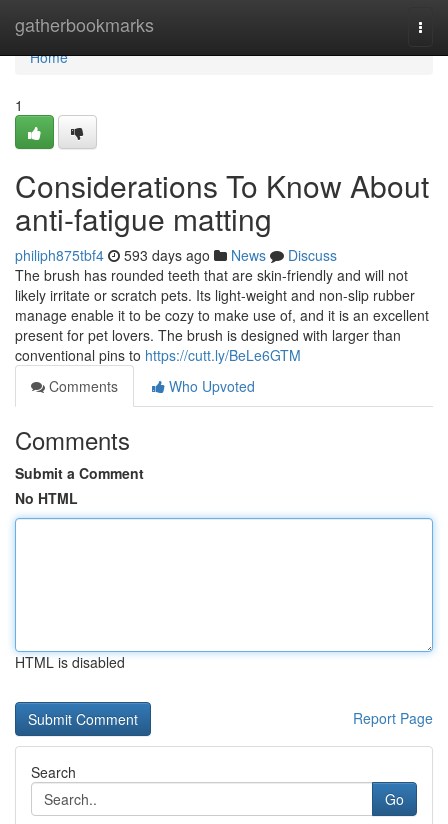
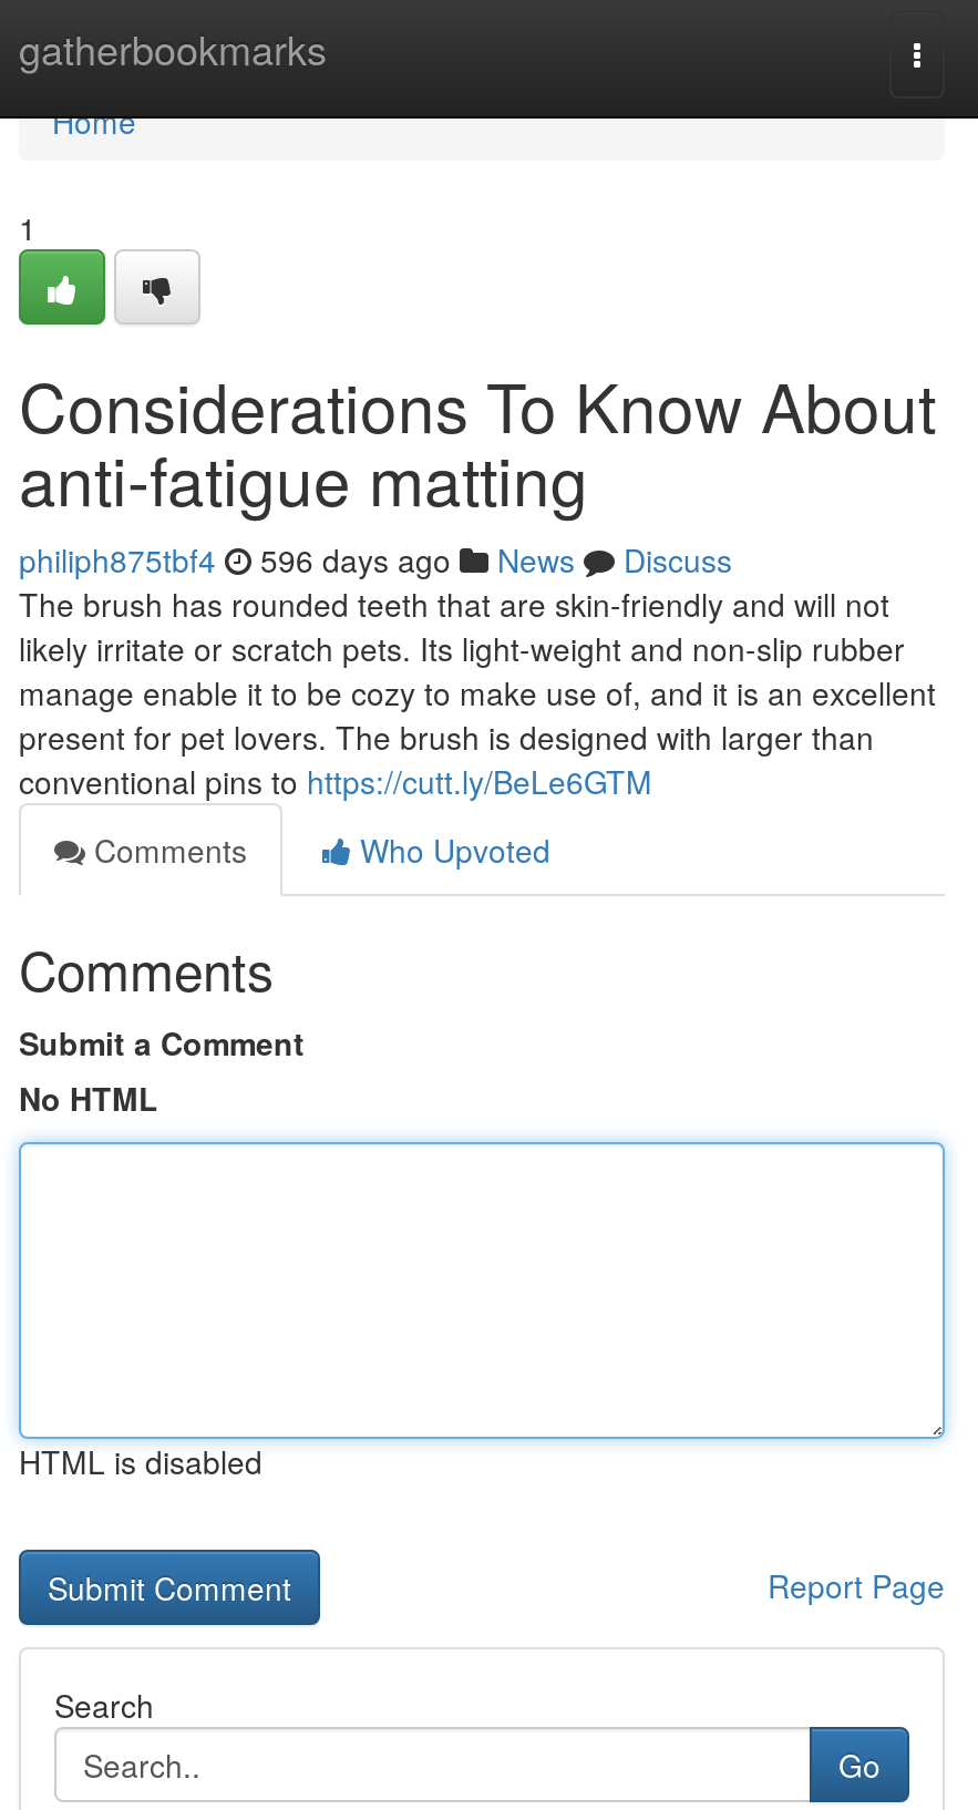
- philiph875tbf4 593 days ago News Discuss
+ philiph875tbf4 596 days ago News Discuss
